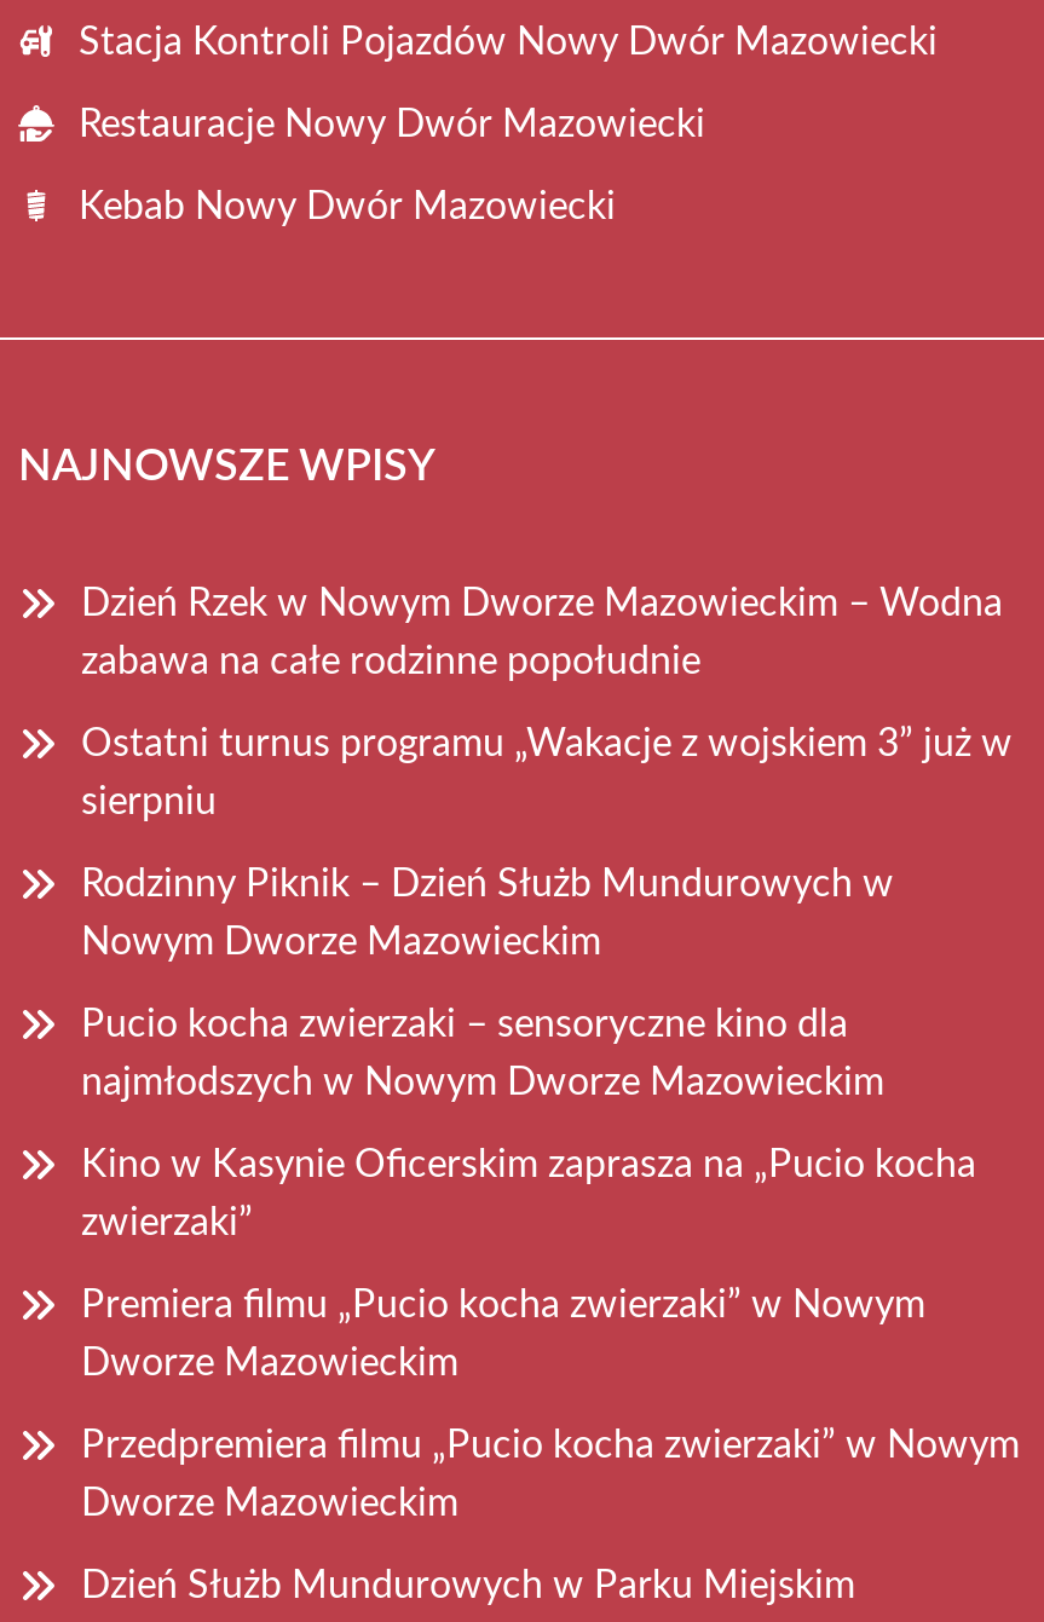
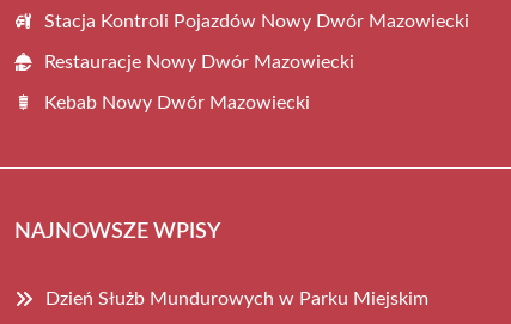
- Dzień Rzek w Nowym Dworze Mazowieckim – Wodna
- zabawa na całe rodzinne popołudnie
- Ostatni turnus programu „Wakacje z wojskiem 3” już w
- sierpniu
- Rodzinny Piknik – Dzień Służb Mundurowych w
- Nowym Dworze Mazowieckim
- Pucio kocha zwierzaki – sensoryczne kino dla
- najmłodszych w Nowym Dworze Mazowieckim
- Kino w Kasynie Oficerskim zaprasza na „Pucio kocha
- zwierzaki”
- Premiera filmu „Pucio kocha zwierzaki” w Nowym
- Dworze Mazowieckim
- Przedpremiera filmu „Pucio kocha zwierzaki” w Nowym
- Dworze Mazowieckim
